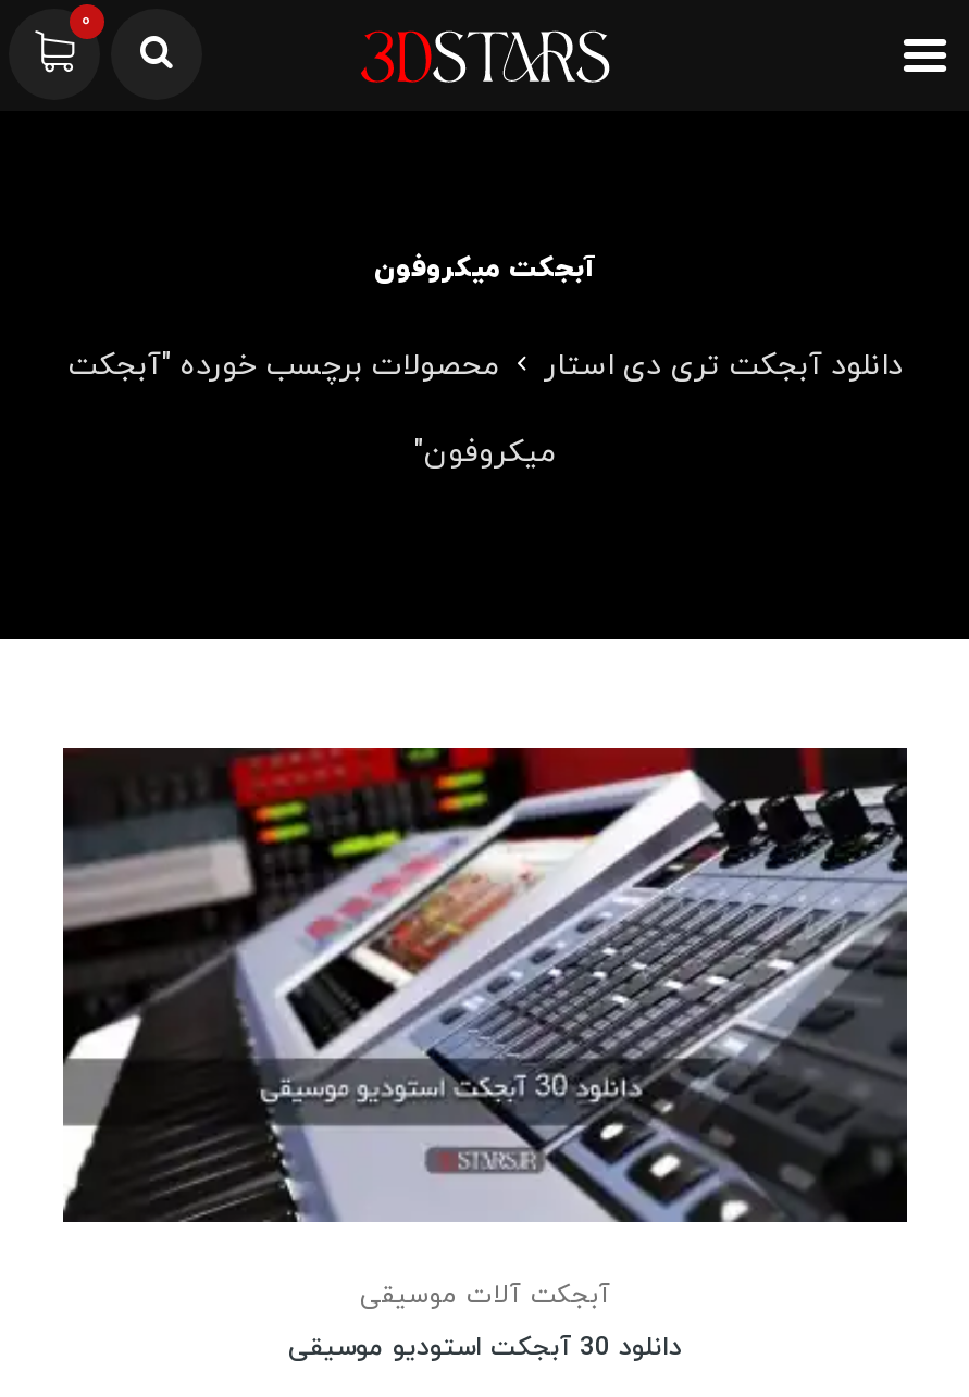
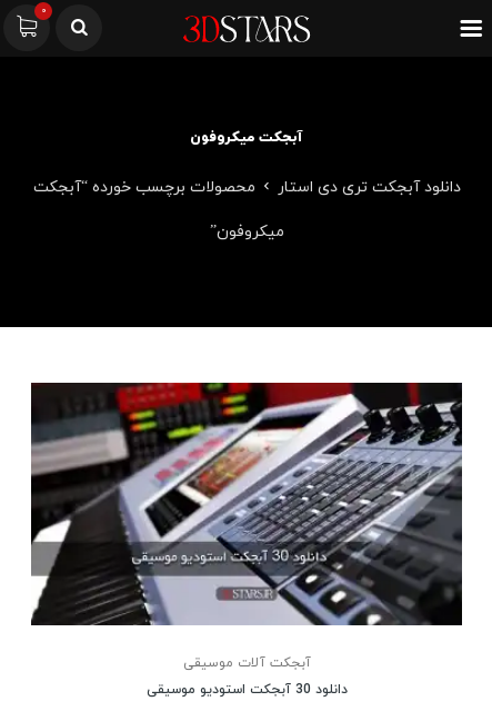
- محصولات برچسب خورده "آبجکت
+ محصولات برچسب خورده “آبجکت

- میکروفون"
+ میکروفون”
